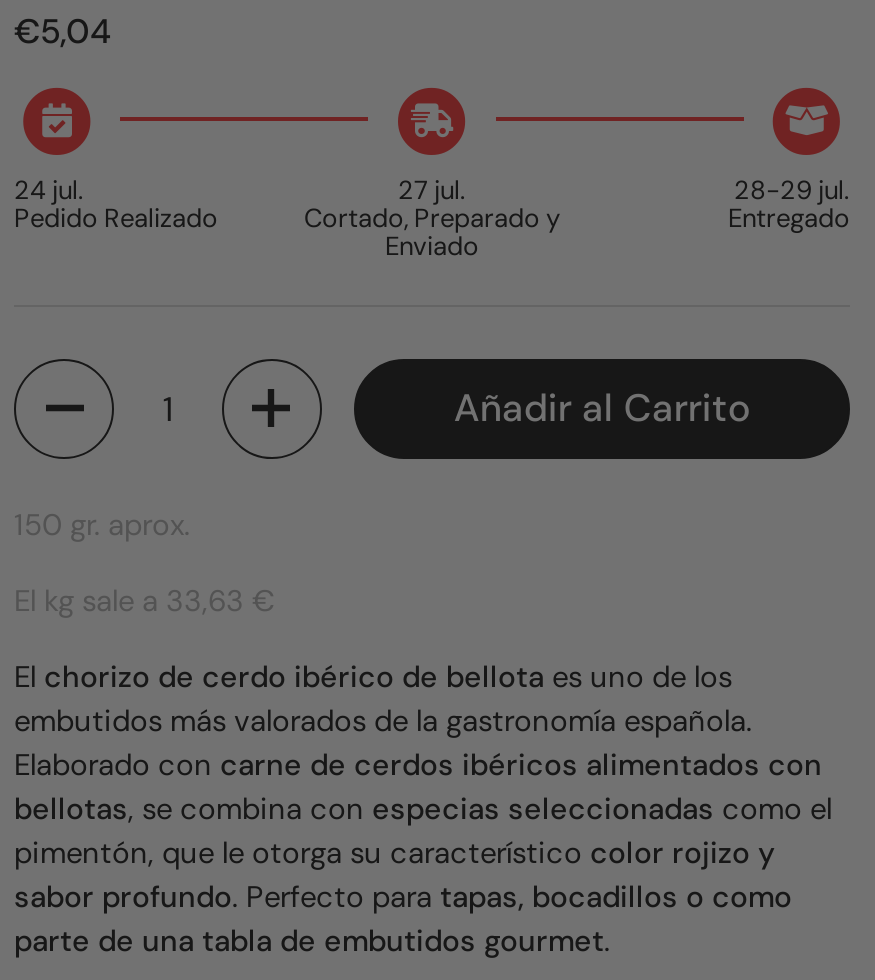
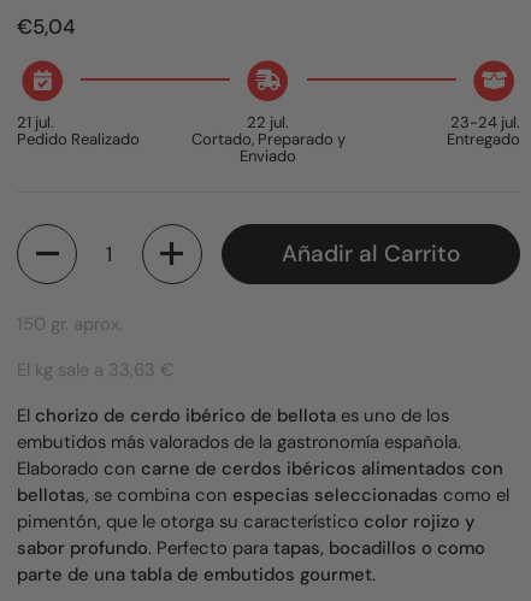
- 24 jul.
+ 21 jul.

- 27 jul.
+ 22 jul.

- 28-29 jul.
+ 23-24 jul.
